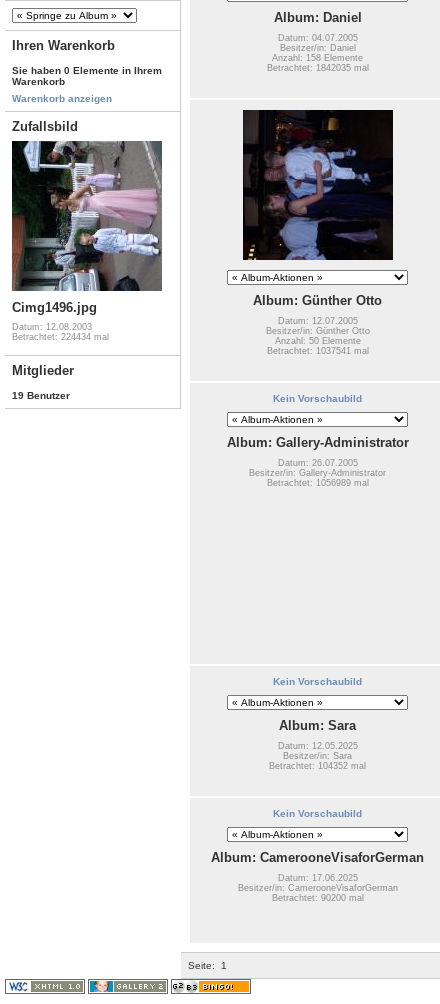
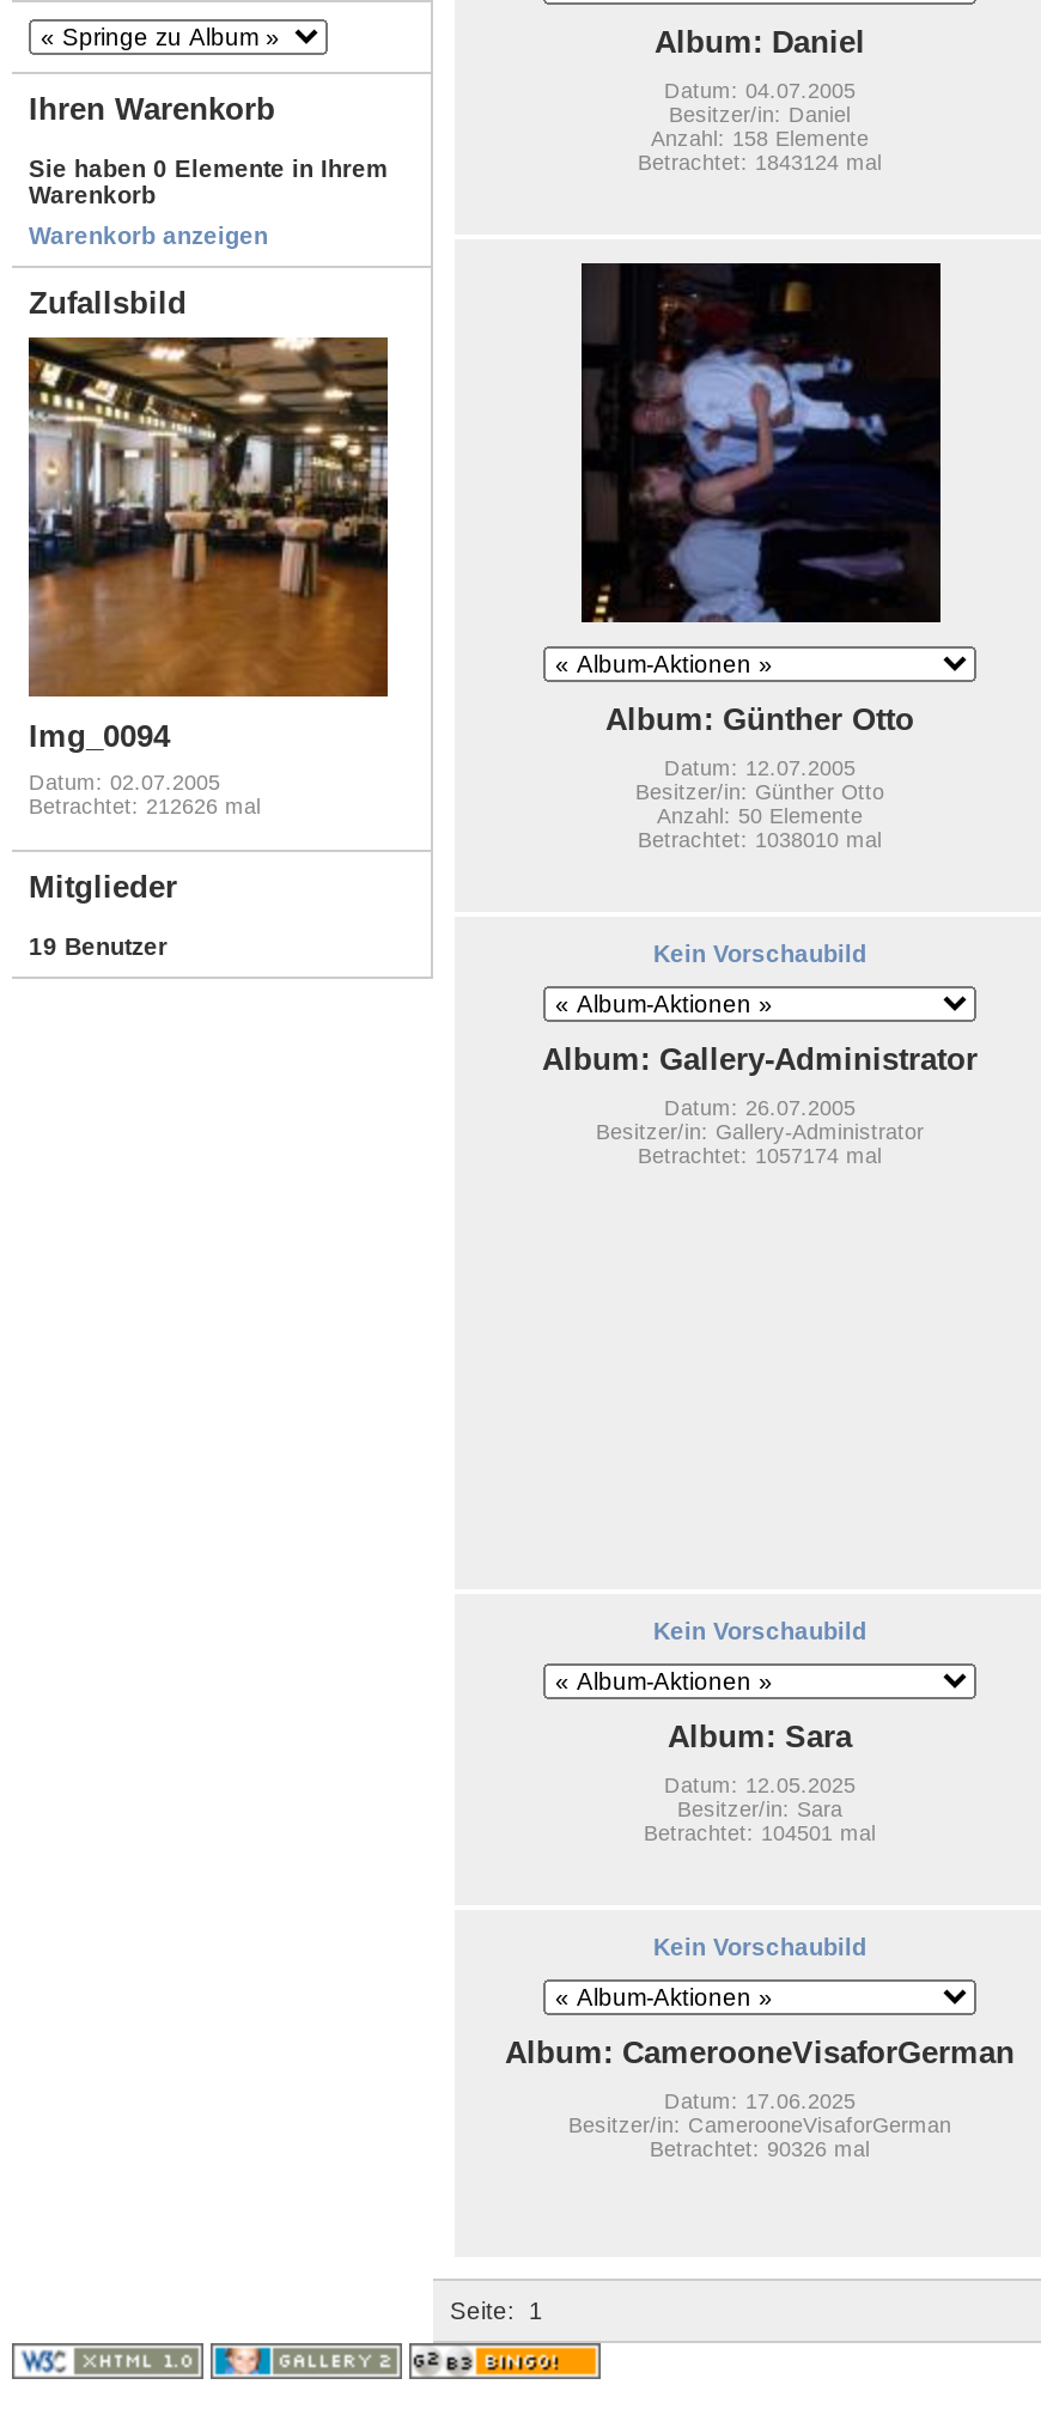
- Betrachtet: 1842035 mal
+ Betrachtet: 1843124 mal

- [image]
- Cimg1496.jpg
+ [image]
+ Img_0094

- Datum: 12.08.2003
- Betrachtet: 224434 mal
+ Datum: 02.07.2005
+ Betrachtet: 212626 mal

- Betrachtet: 1037541 mal
+ Betrachtet: 1038010 mal

- Betrachtet: 1056989 mal
+ Betrachtet: 1057174 mal

- Betrachtet: 104352 mal
+ Betrachtet: 104501 mal

- Betrachtet: 90200 mal
+ Betrachtet: 90326 mal
